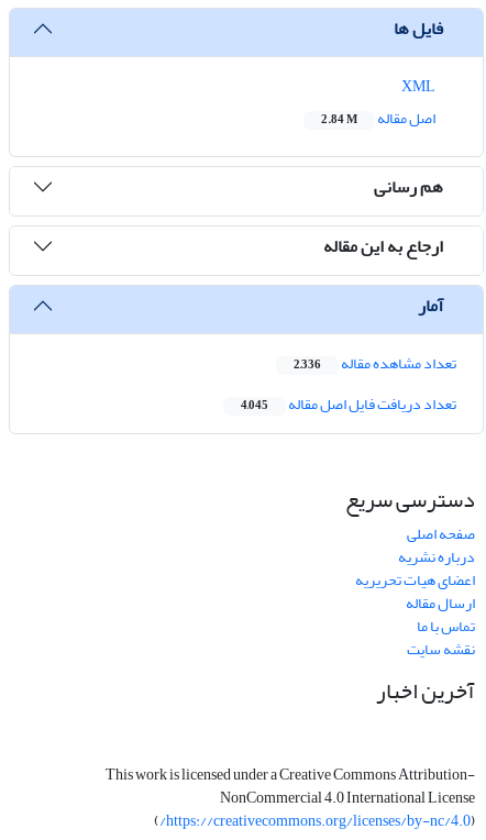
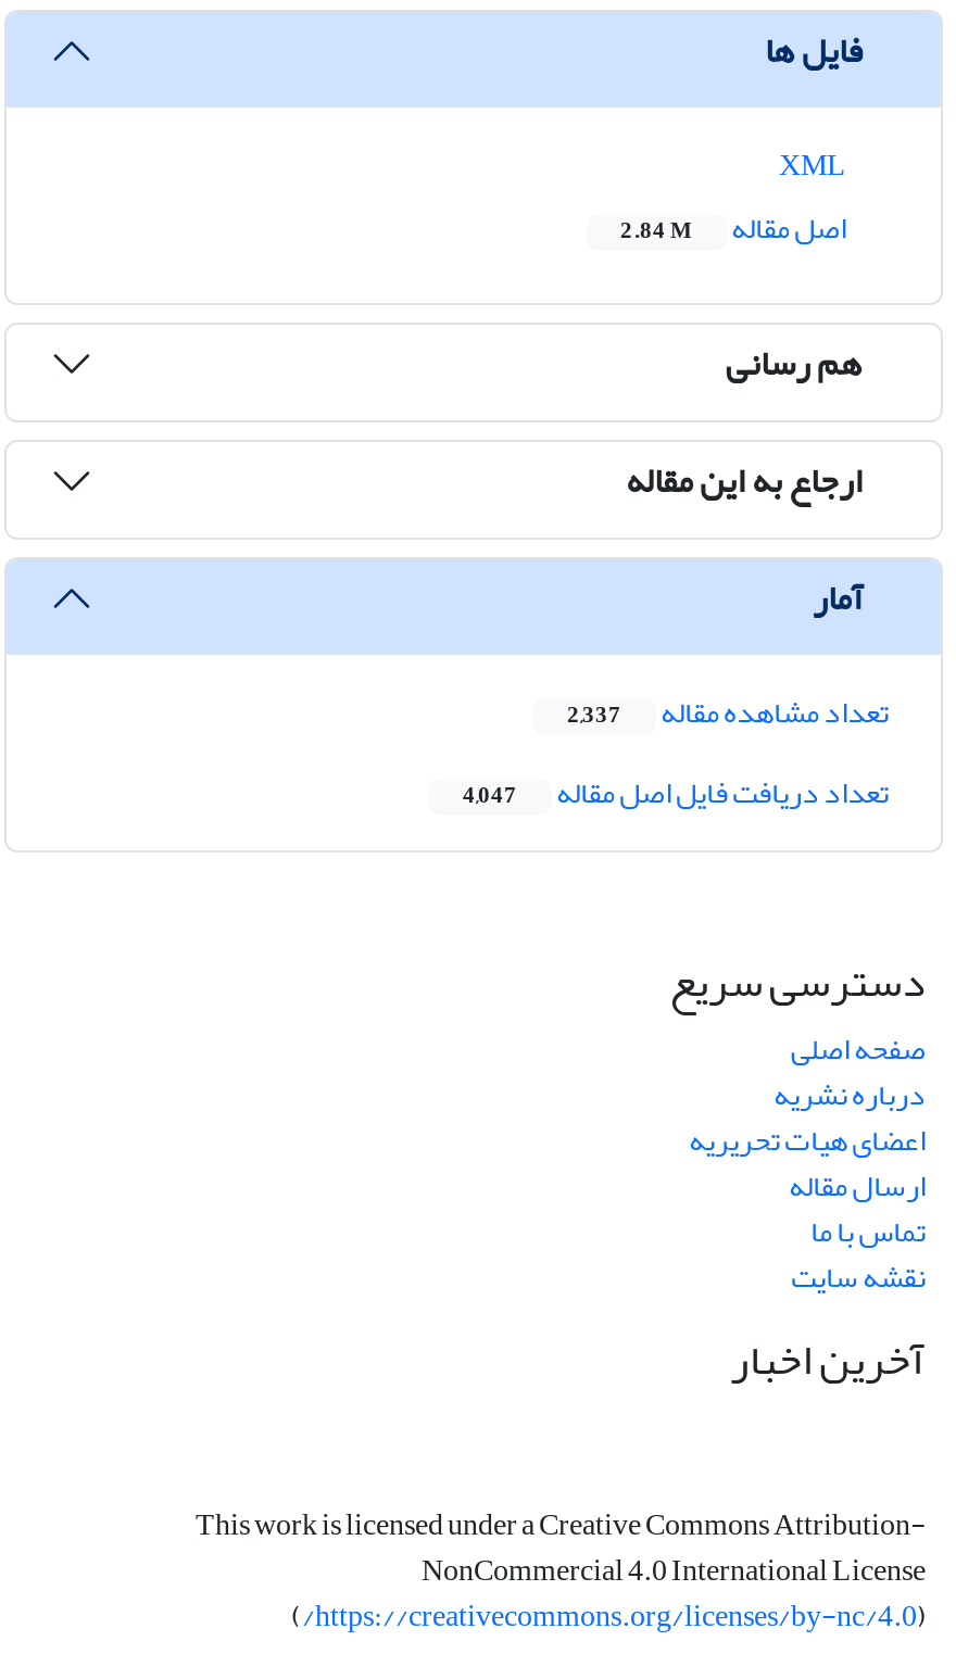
- تعداد مشاهده مقاله 2,336
+ تعداد مشاهده مقاله 2,337

- تعداد دریافت فایل اصل مقاله 4,045
+ تعداد دریافت فایل اصل مقاله 4,047
